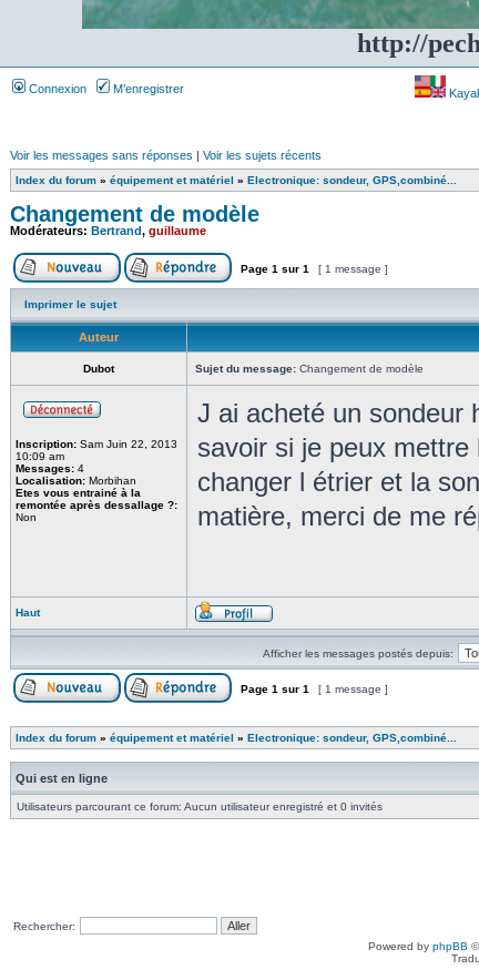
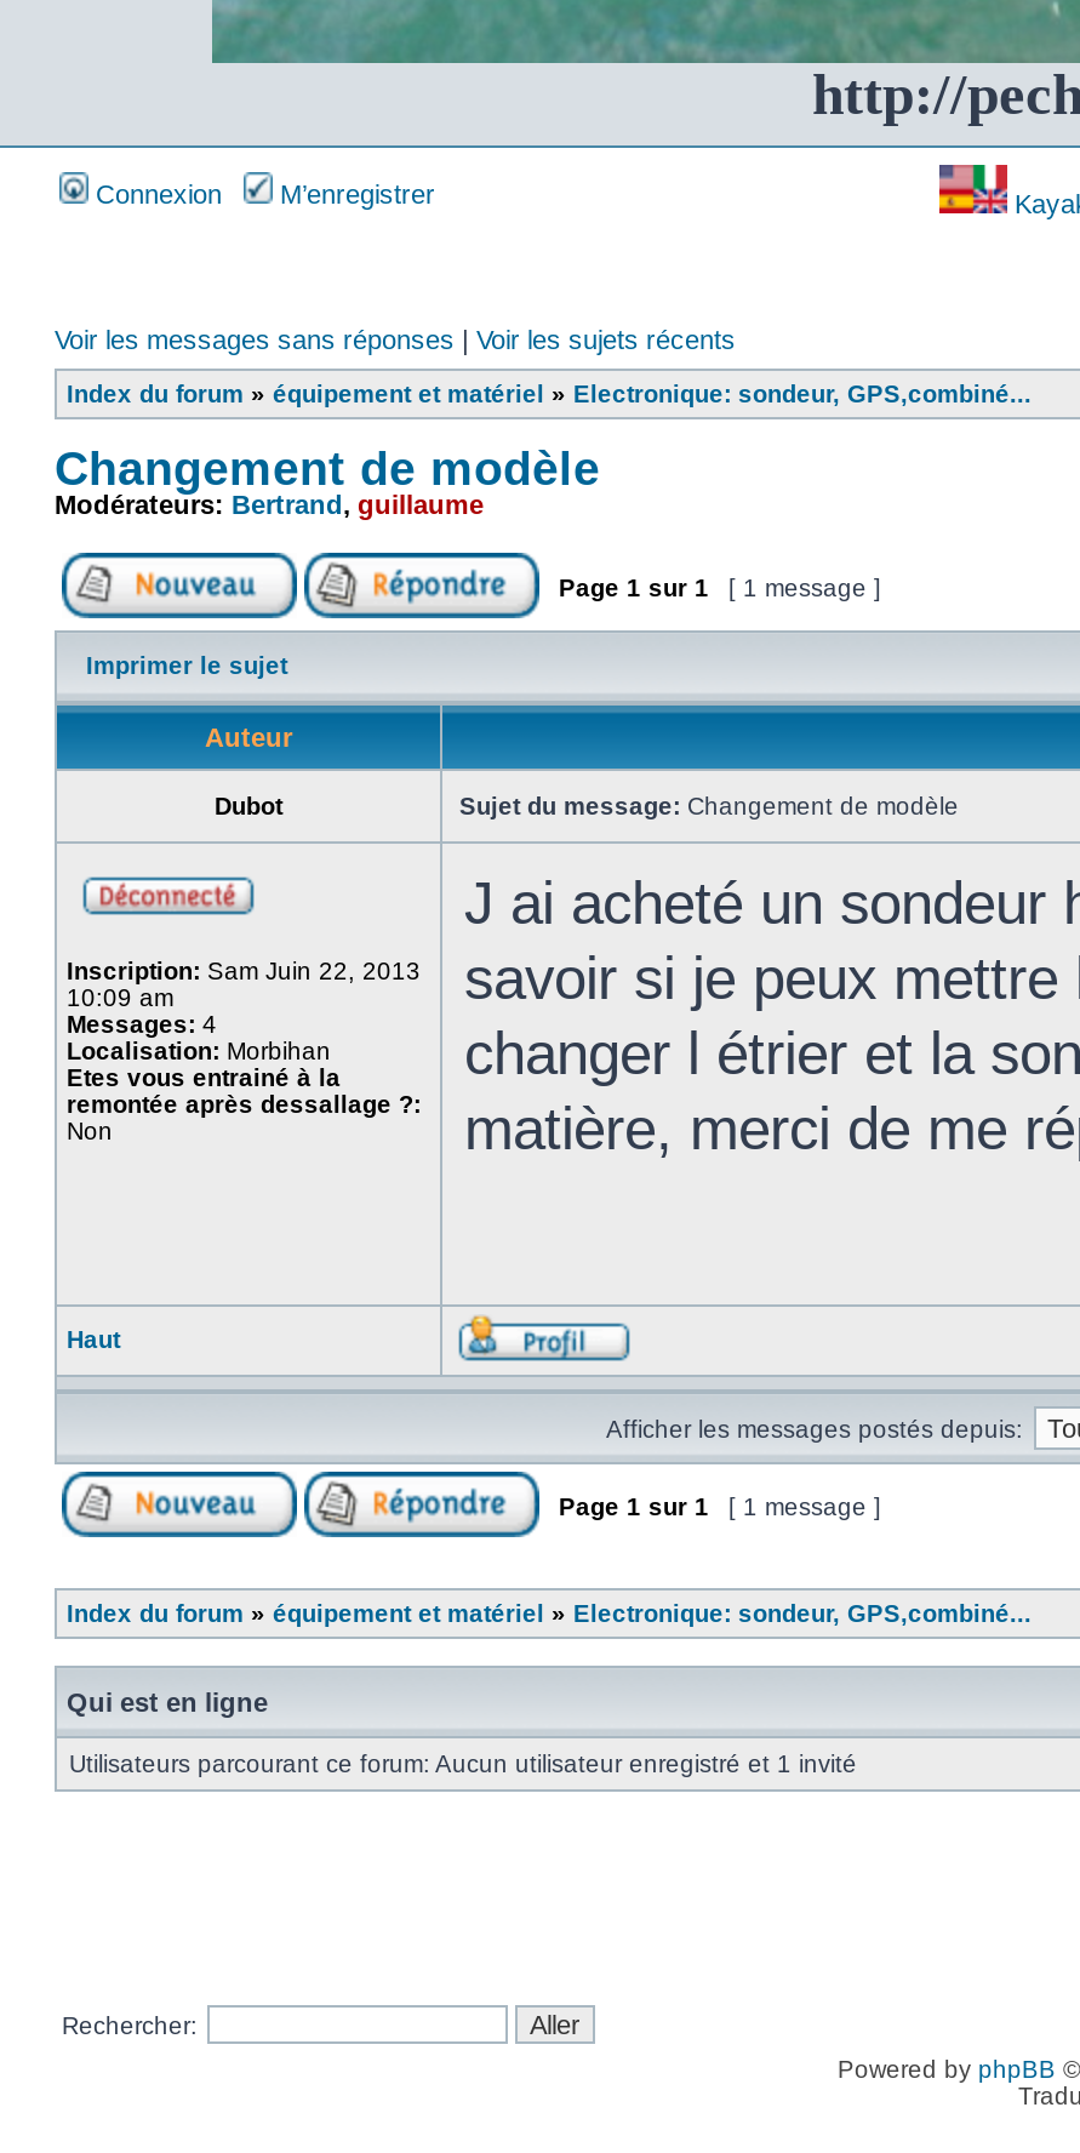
- Utilisateurs parcourant ce forum: Aucun utilisateur enregistré et 0 invités
+ Utilisateurs parcourant ce forum: Aucun utilisateur enregistré et 1 invité
